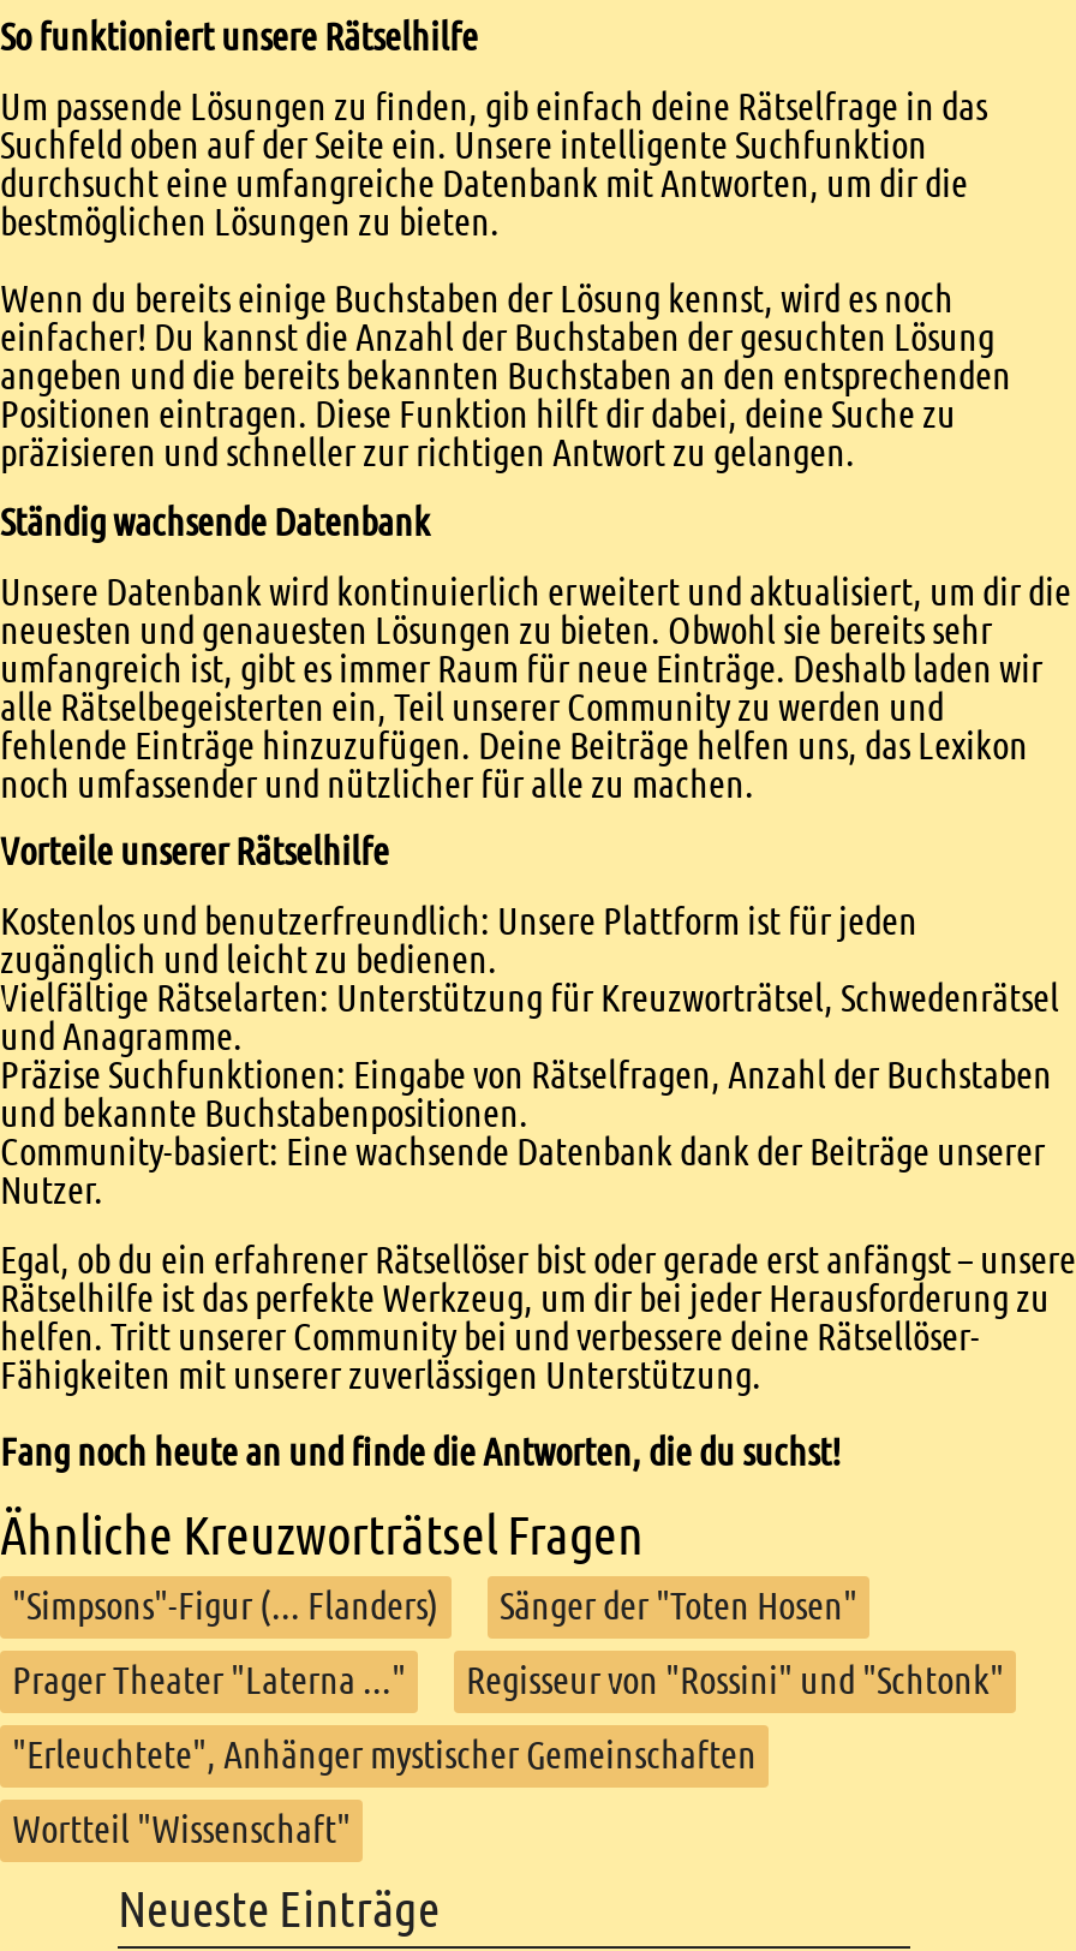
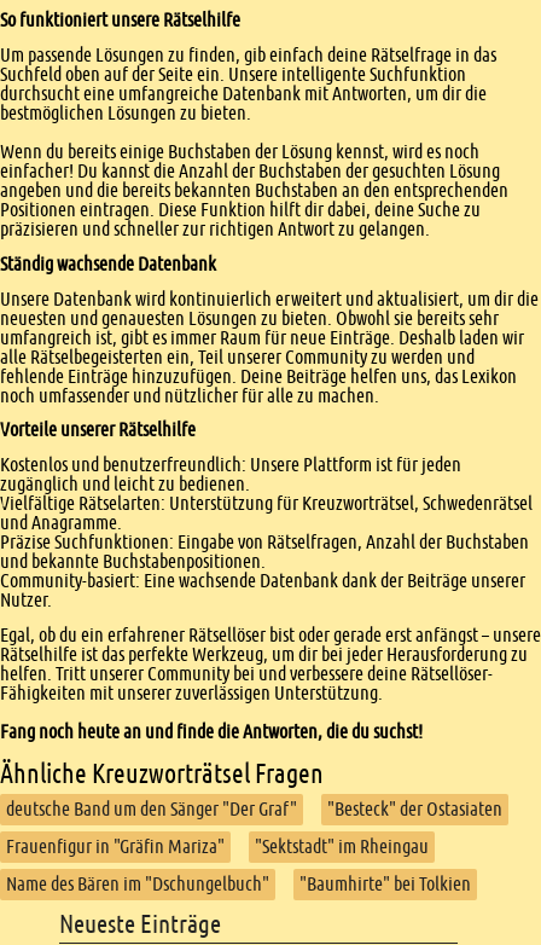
- "Simpsons"-Figur (... Flanders)
- Sänger der "Toten Hosen"
- Prager Theater "Laterna ..."
- Regisseur von "Rossini" und "Schtonk"
- "Erleuchtete", Anhänger mystischer Gemeinschaften
- Wortteil "Wissenschaft"
+ deutsche Band um den Sänger "Der Graf"
+ "Besteck" der Ostasiaten
+ Frauenfigur in "Gräfin Mariza"
+ "Sektstadt" im Rheingau
+ Name des Bären im "Dschungelbuch"
+ "Baumhirte" bei Tolkien
